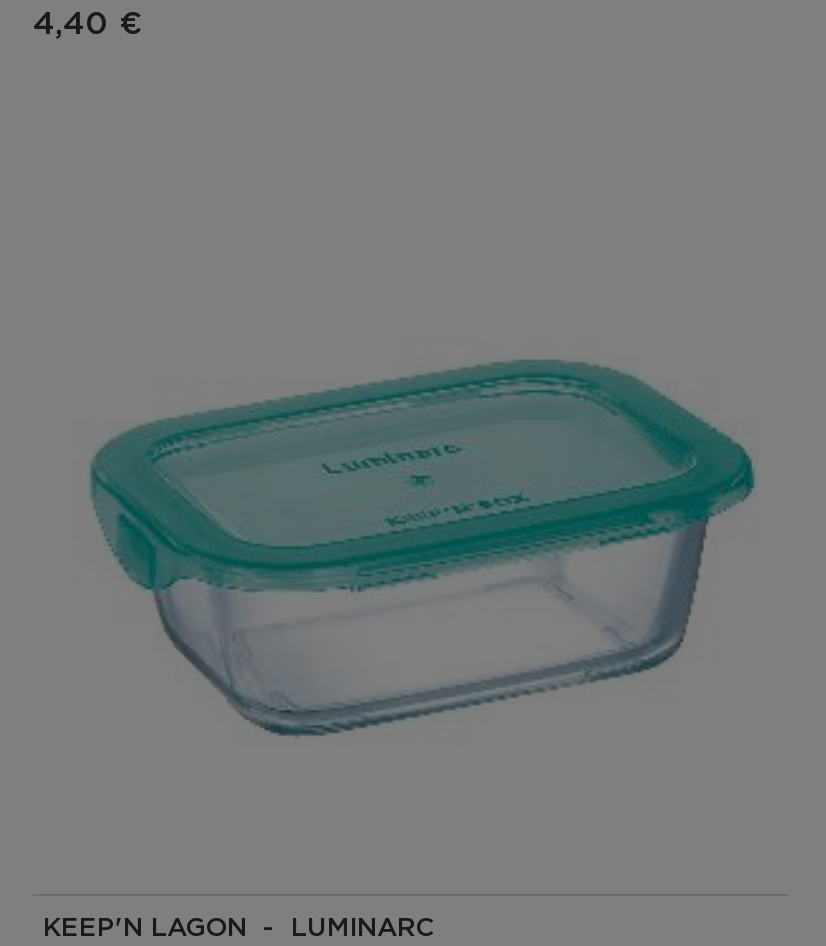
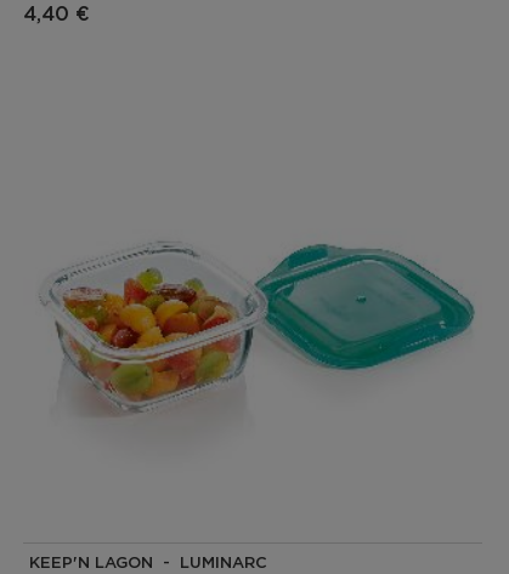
- [image]
+ [image]
